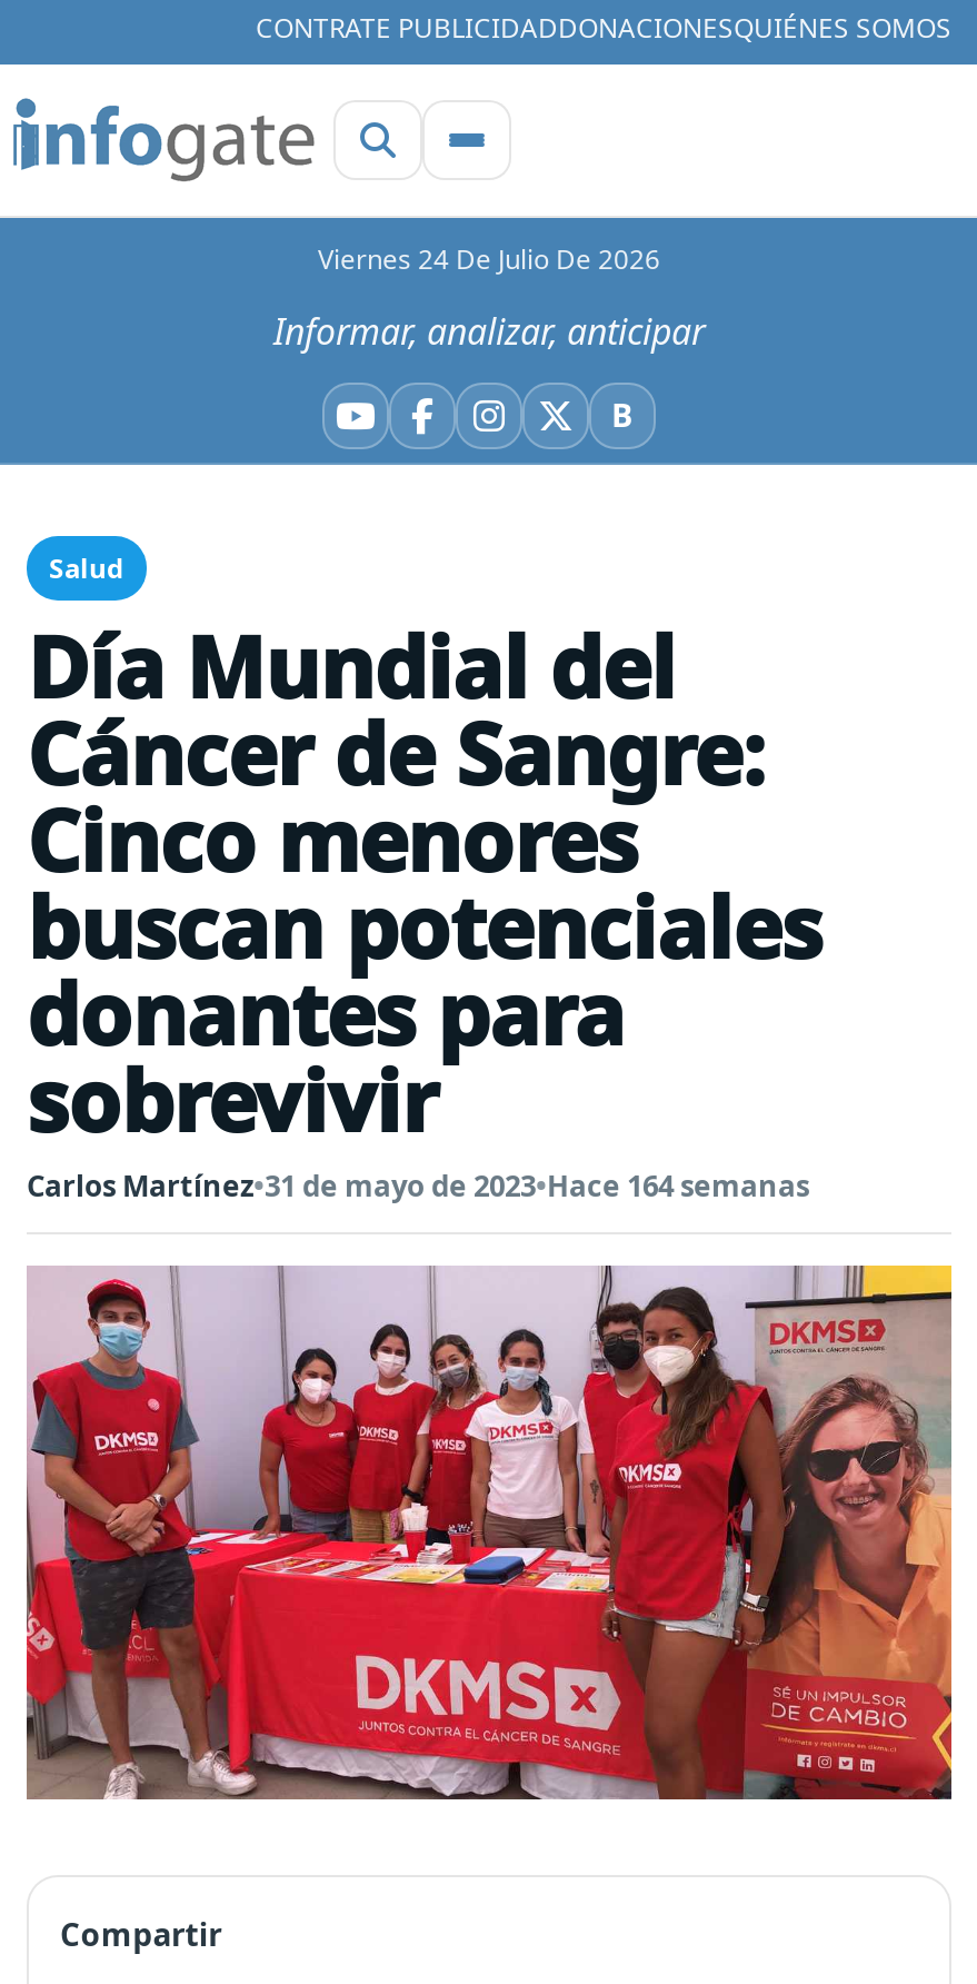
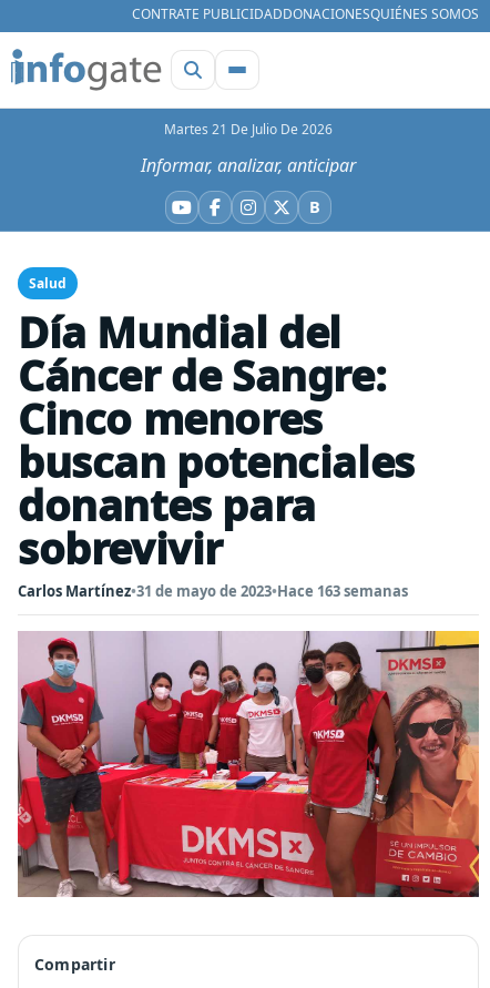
- Viernes 24 De Julio De 2026
+ Martes 21 De Julio De 2026

- Carlos Martínez•31 de mayo de 2023•Hace 164 semanas
+ Carlos Martínez•31 de mayo de 2023•Hace 163 semanas
